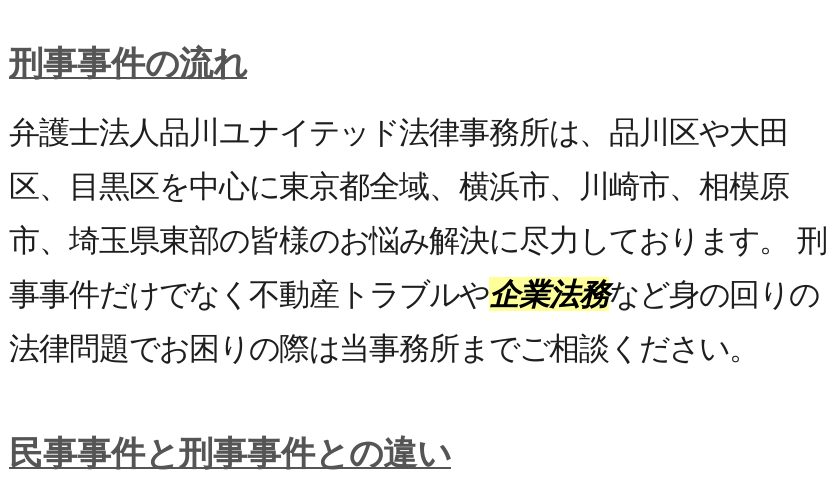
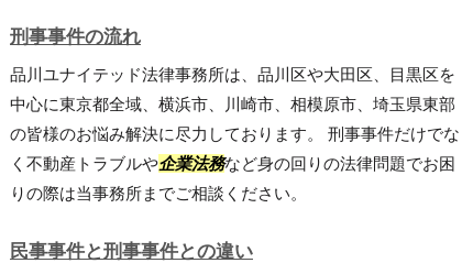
- 弁護士法人品川ユナイテッド法律事務所は、品川区や大田
+ 品川ユナイテッド法律事務所は、品川区や大田区、目黒区を

- 区、目黒区を中心に東京都全域、横浜市、川崎市、相模原
+ 中心に東京都全域、横浜市、川崎市、相模原市、埼玉県東部

- 市、埼玉県東部の皆様のお悩み解決に尽力しております。 刑
+ の皆様のお悩み解決に尽力しております。 刑事事件だけでな

- 事事件だけでなく不動産トラブルや企業法務など身の回りの
+ く不動産トラブルや企業法務など身の回りの法律問題でお困

- 法律問題でお困りの際は当事務所までご相談ください。
+ りの際は当事務所までご相談ください。
